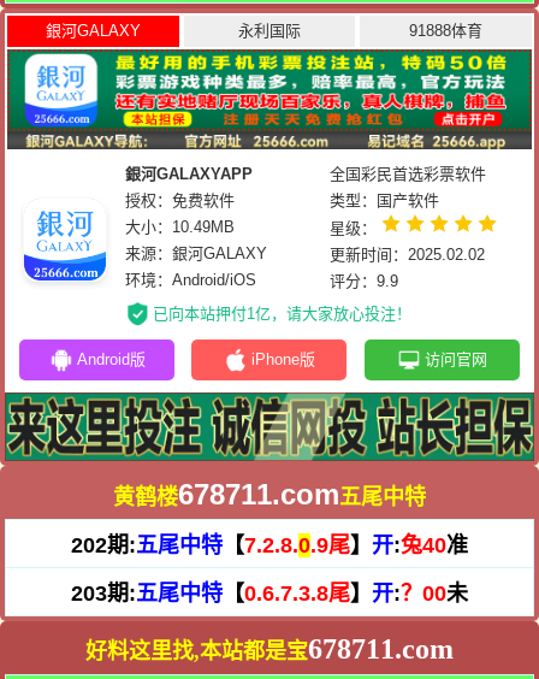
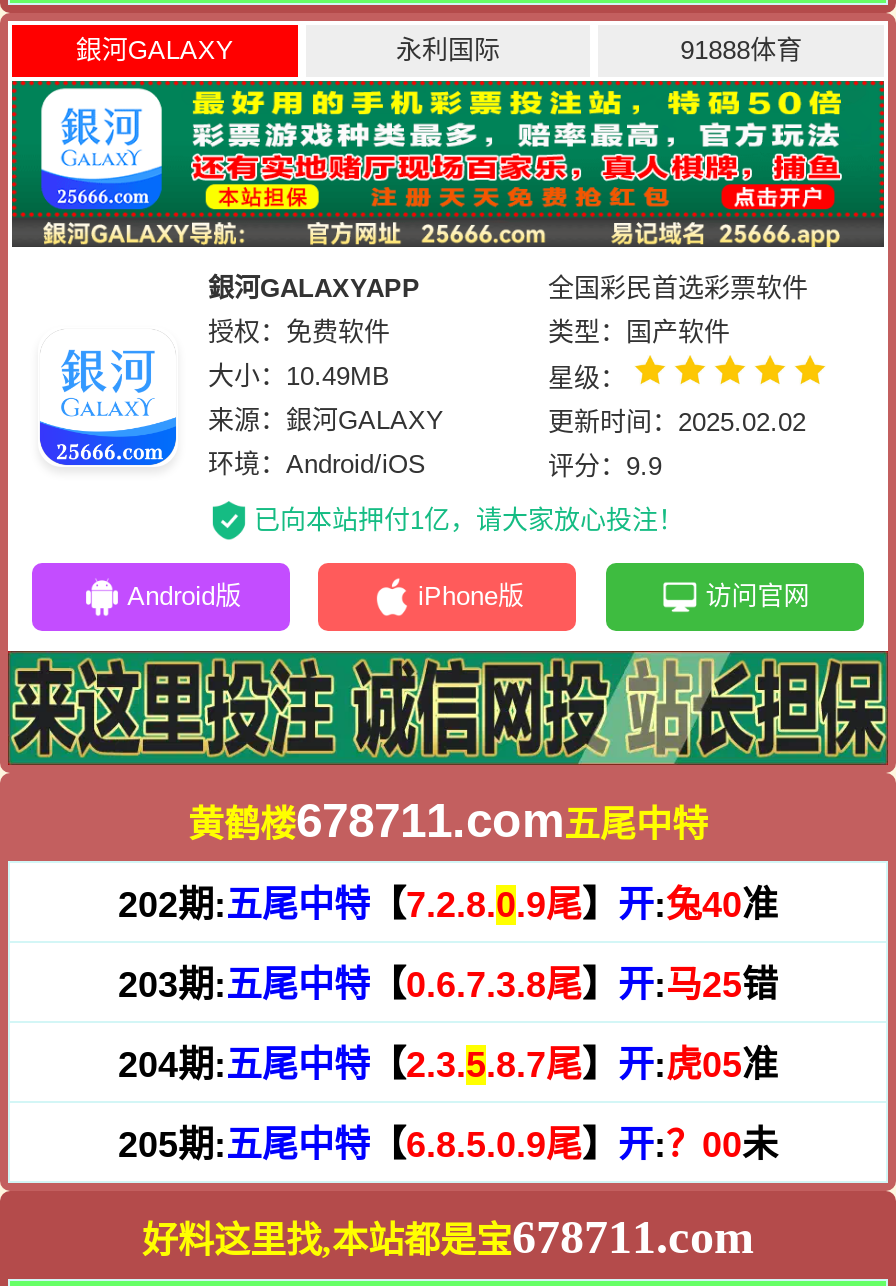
- [image]
+ [image]

- 203期:五尾中特【0.6.7.3.8尾】开:？00未
+ 203期:五尾中特【0.6.7.3.8尾】开:马25错
+ 204期:五尾中特【2.3.5.8.7尾】开:虎05准
+ 205期:五尾中特【6.8.5.0.9尾】开:？00未
